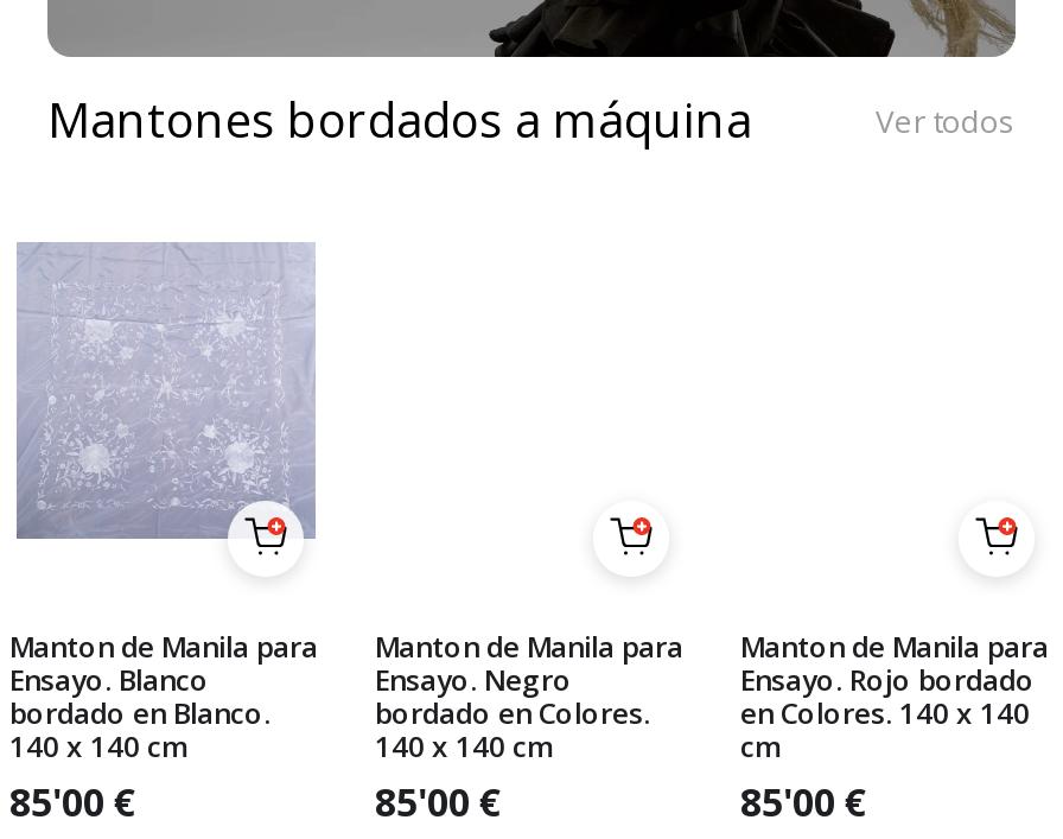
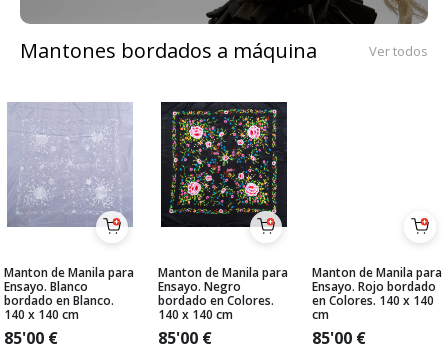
+ [image]
